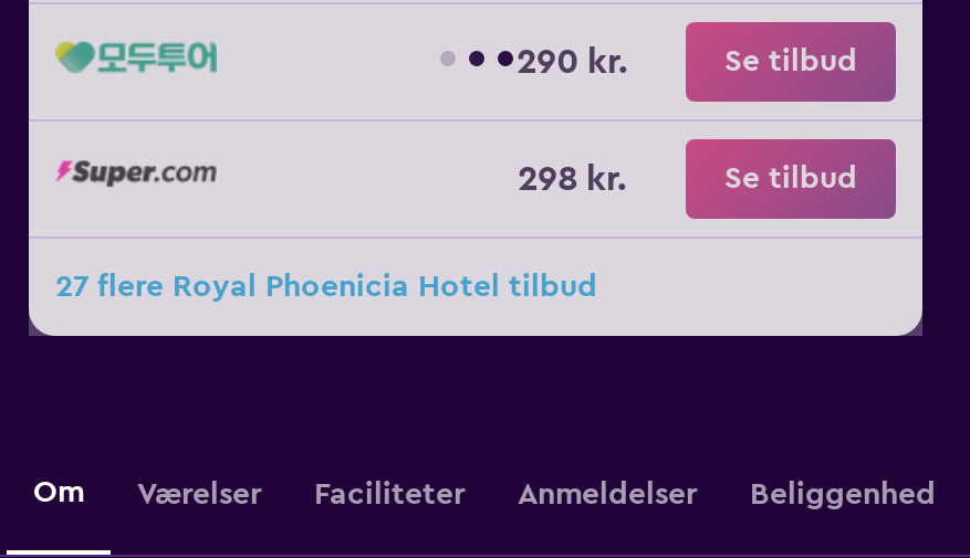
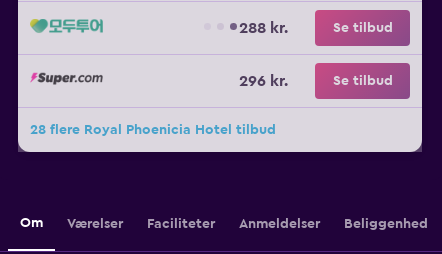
- 290 kr.
+ 288 kr.

- 298 kr.
+ 296 kr.

- 27 flere Royal Phoenicia Hotel tilbud
+ 28 flere Royal Phoenicia Hotel tilbud
